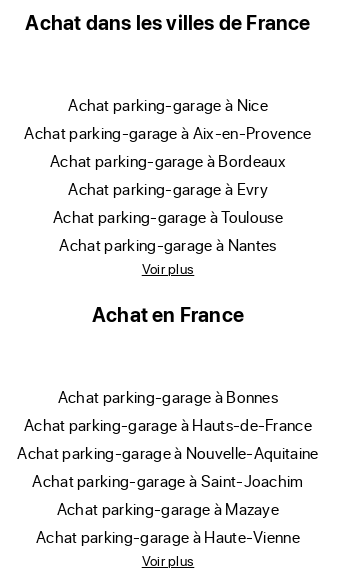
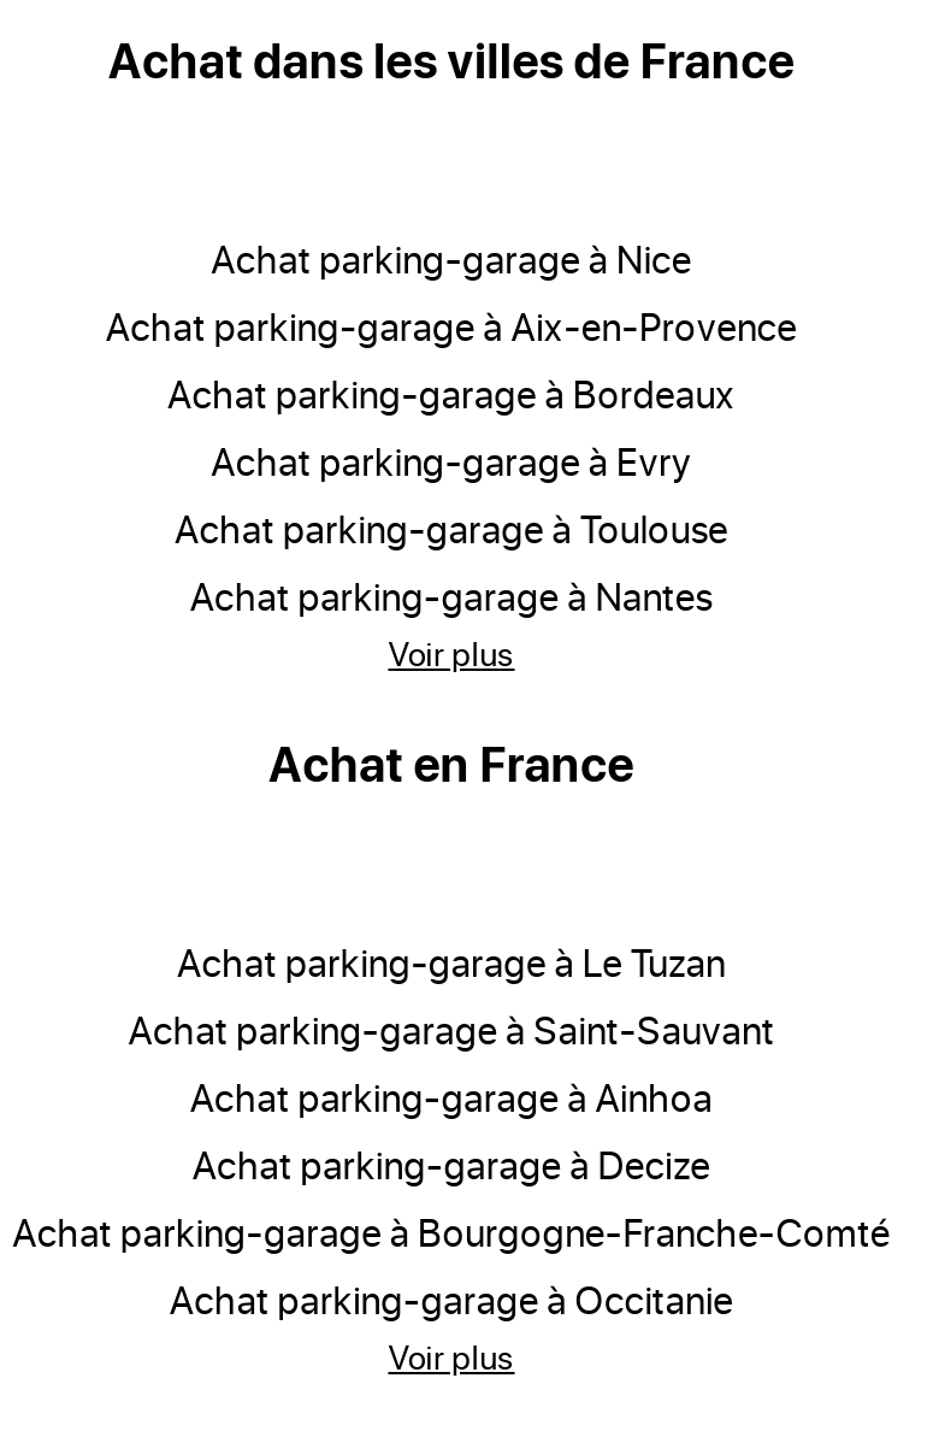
- achat parking-garage à Bonnes
- achat parking-garage à Hauts-de-France
- achat parking-garage à Nouvelle-Aquitaine
- achat parking-garage à Saint-Joachim
- achat parking-garage à Mazaye
- achat parking-garage à Haute-Vienne
+ achat parking-garage à Le Tuzan
+ achat parking-garage à Saint-Sauvant
+ achat parking-garage à Ainhoa
+ achat parking-garage à Decize
+ achat parking-garage à Bourgogne-Franche-Comté
+ achat parking-garage à Occitanie
